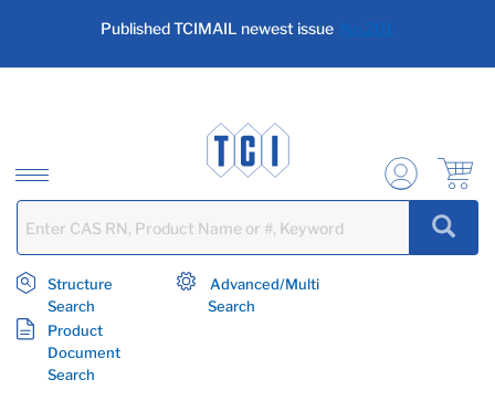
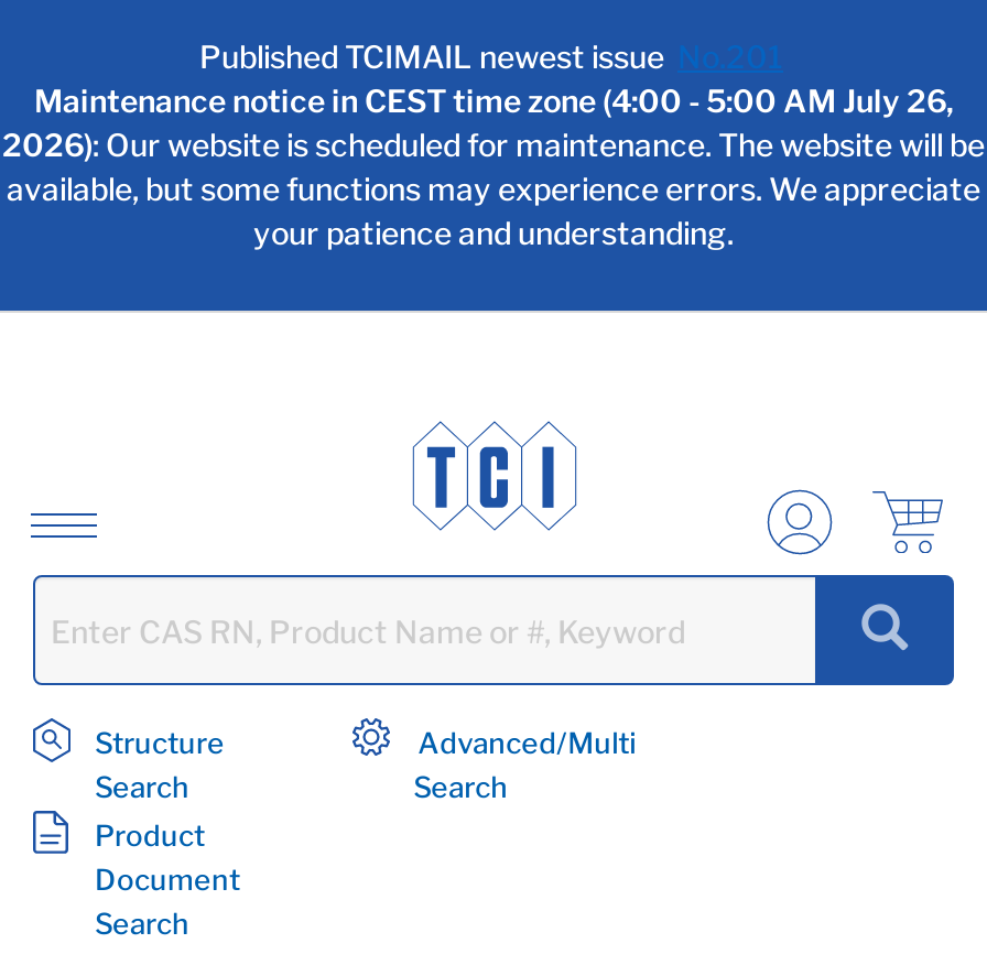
+ Maintenance notice in CEST time zone (4:00 - 5:00 AM July 26,
+ 2026): Our website is scheduled for maintenance. The website will be
+ available, but some functions may experience errors. We appreciate
+ your patience and understanding.
